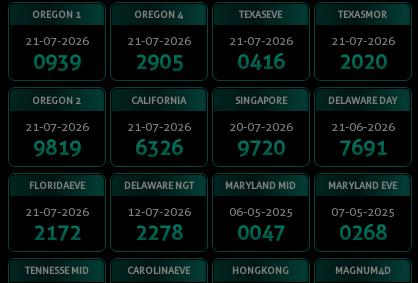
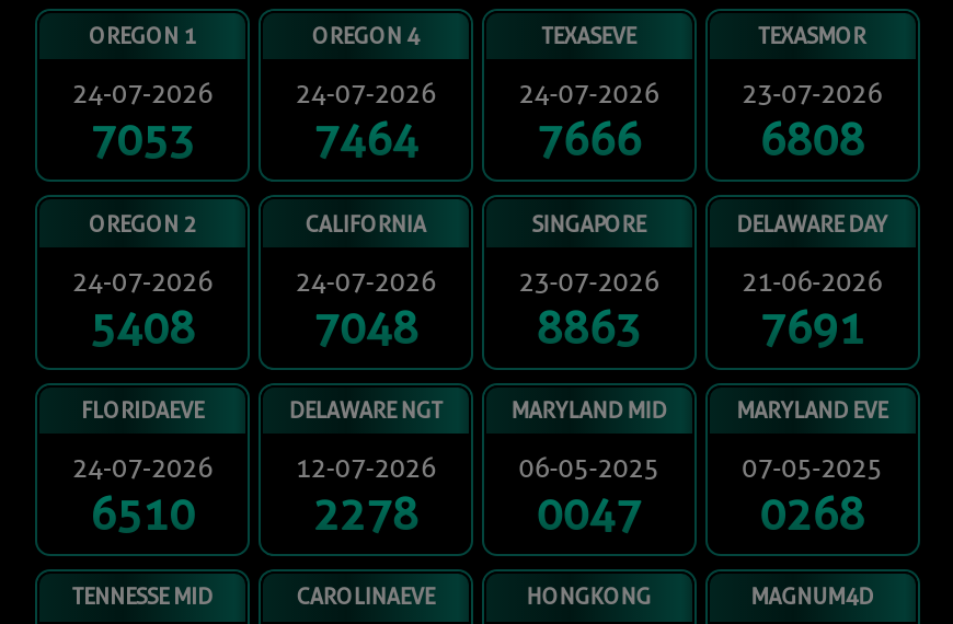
- 21-07-2026
+ 24-07-2026

- 21-07-2026
+ 24-07-2026

- 21-07-2026
+ 24-07-2026

- 21-07-2026
+ 23-07-2026

- 0939
+ 7053

- 2905
+ 7464

- 0416
+ 7666

- 2020
+ 6808

- 21-07-2026
+ 24-07-2026

- 21-07-2026
+ 24-07-2026

- 20-07-2026
+ 23-07-2026

- 9819
+ 5408

- 6326
+ 7048

- 9720
+ 8863

- 21-07-2026
+ 24-07-2026

- 2172
+ 6510
